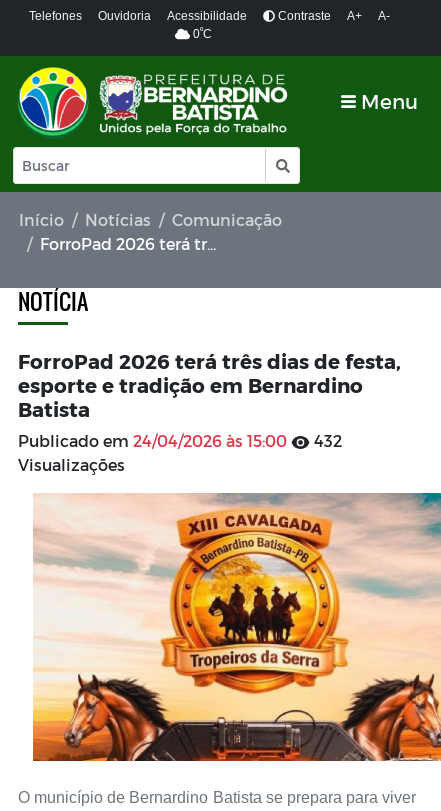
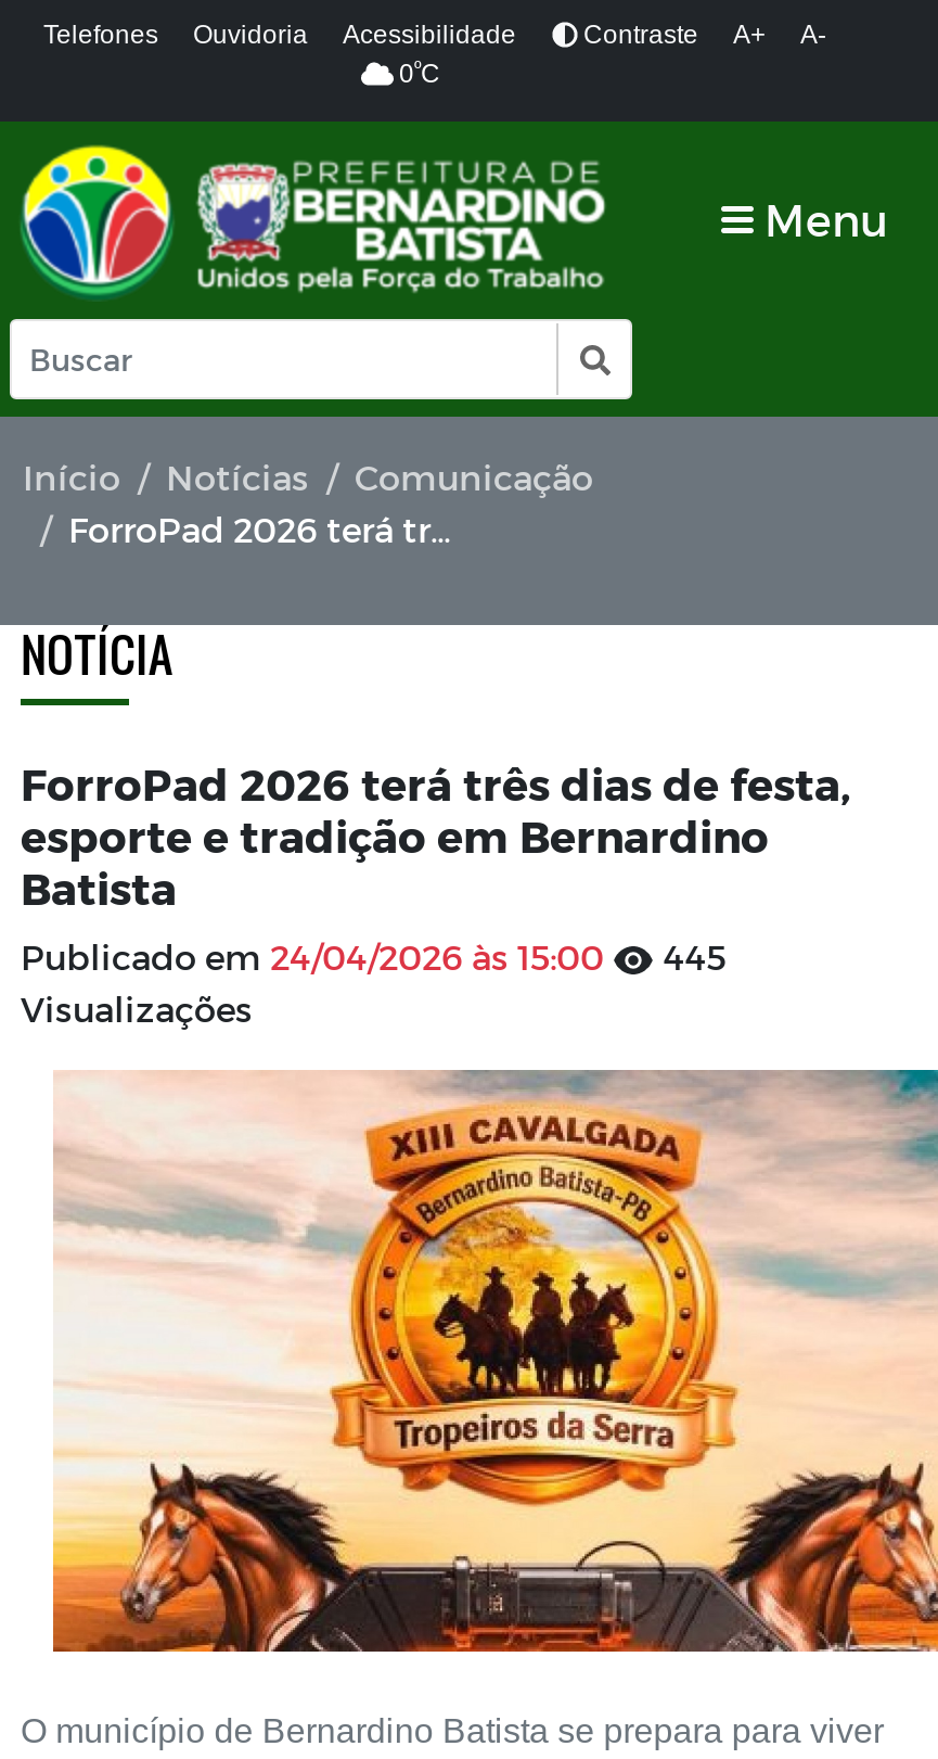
- Publicado em 24/04/2026 às 15:00 432
+ Publicado em 24/04/2026 às 15:00 445
